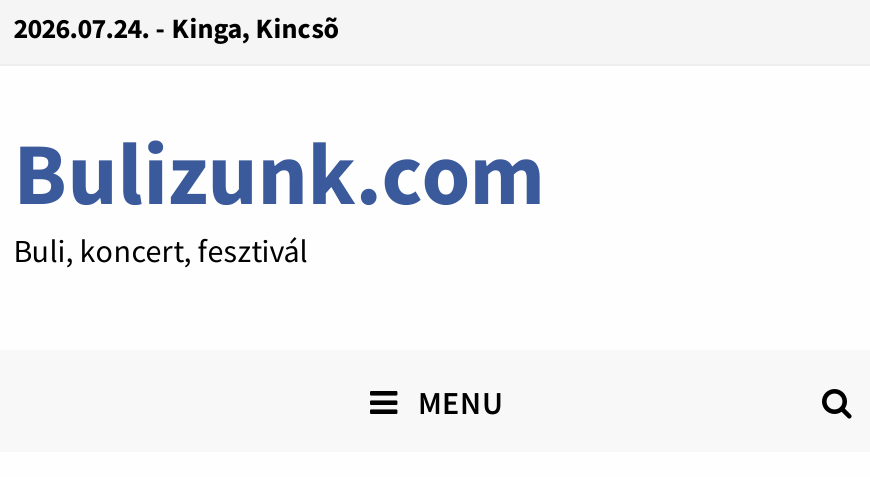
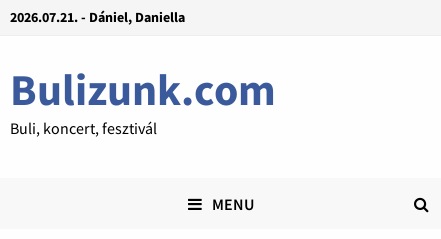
- 2026.07.24. - Kinga, Kincsõ
+ 2026.07.21. - Dániel, Daniella
